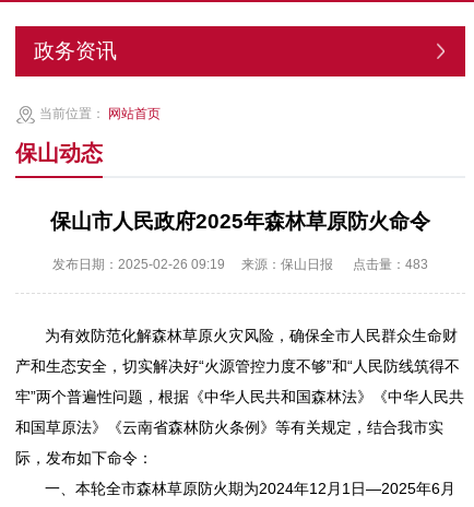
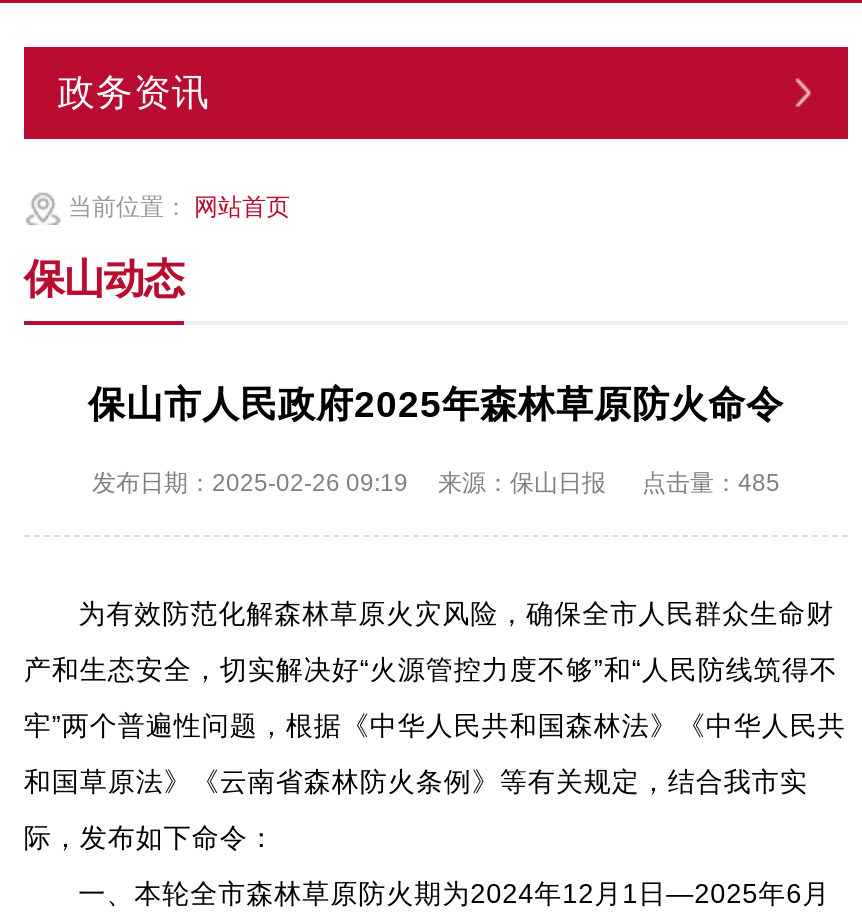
- 发布日期：2025-02-26 09:19 来源：保山日报 点击量：483
+ 发布日期：2025-02-26 09:19 来源：保山日报 点击量：485
